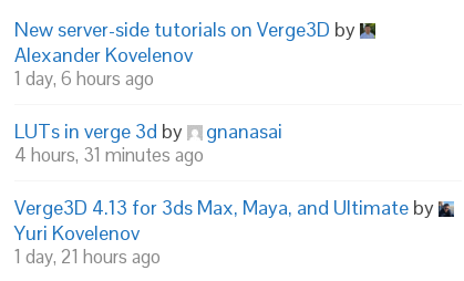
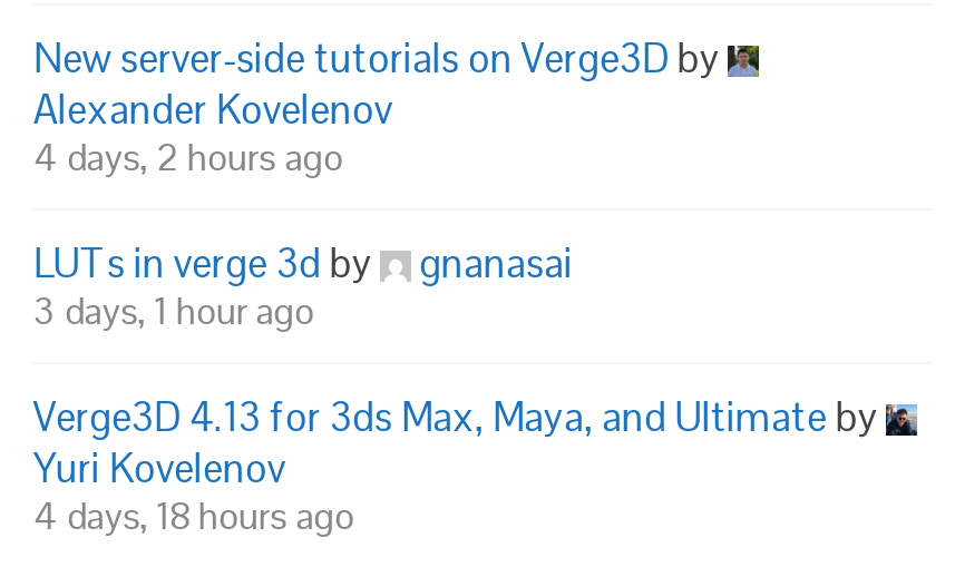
- 1 day, 6 hours ago
+ 4 days, 2 hours ago

- 4 hours, 31 minutes ago
+ 3 days, 1 hour ago

- 1 day, 21 hours ago
+ 4 days, 18 hours ago
